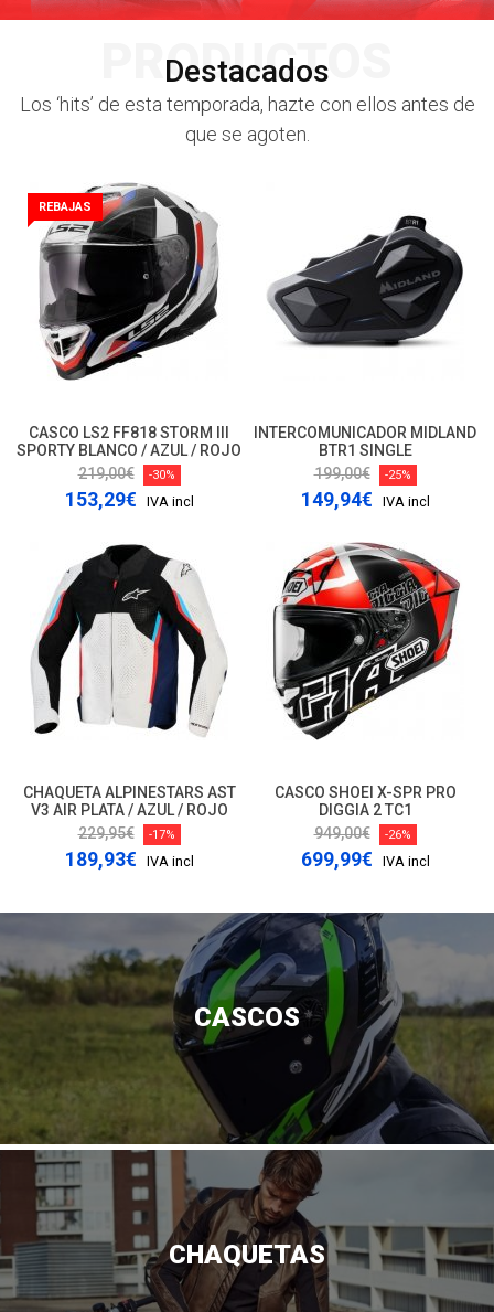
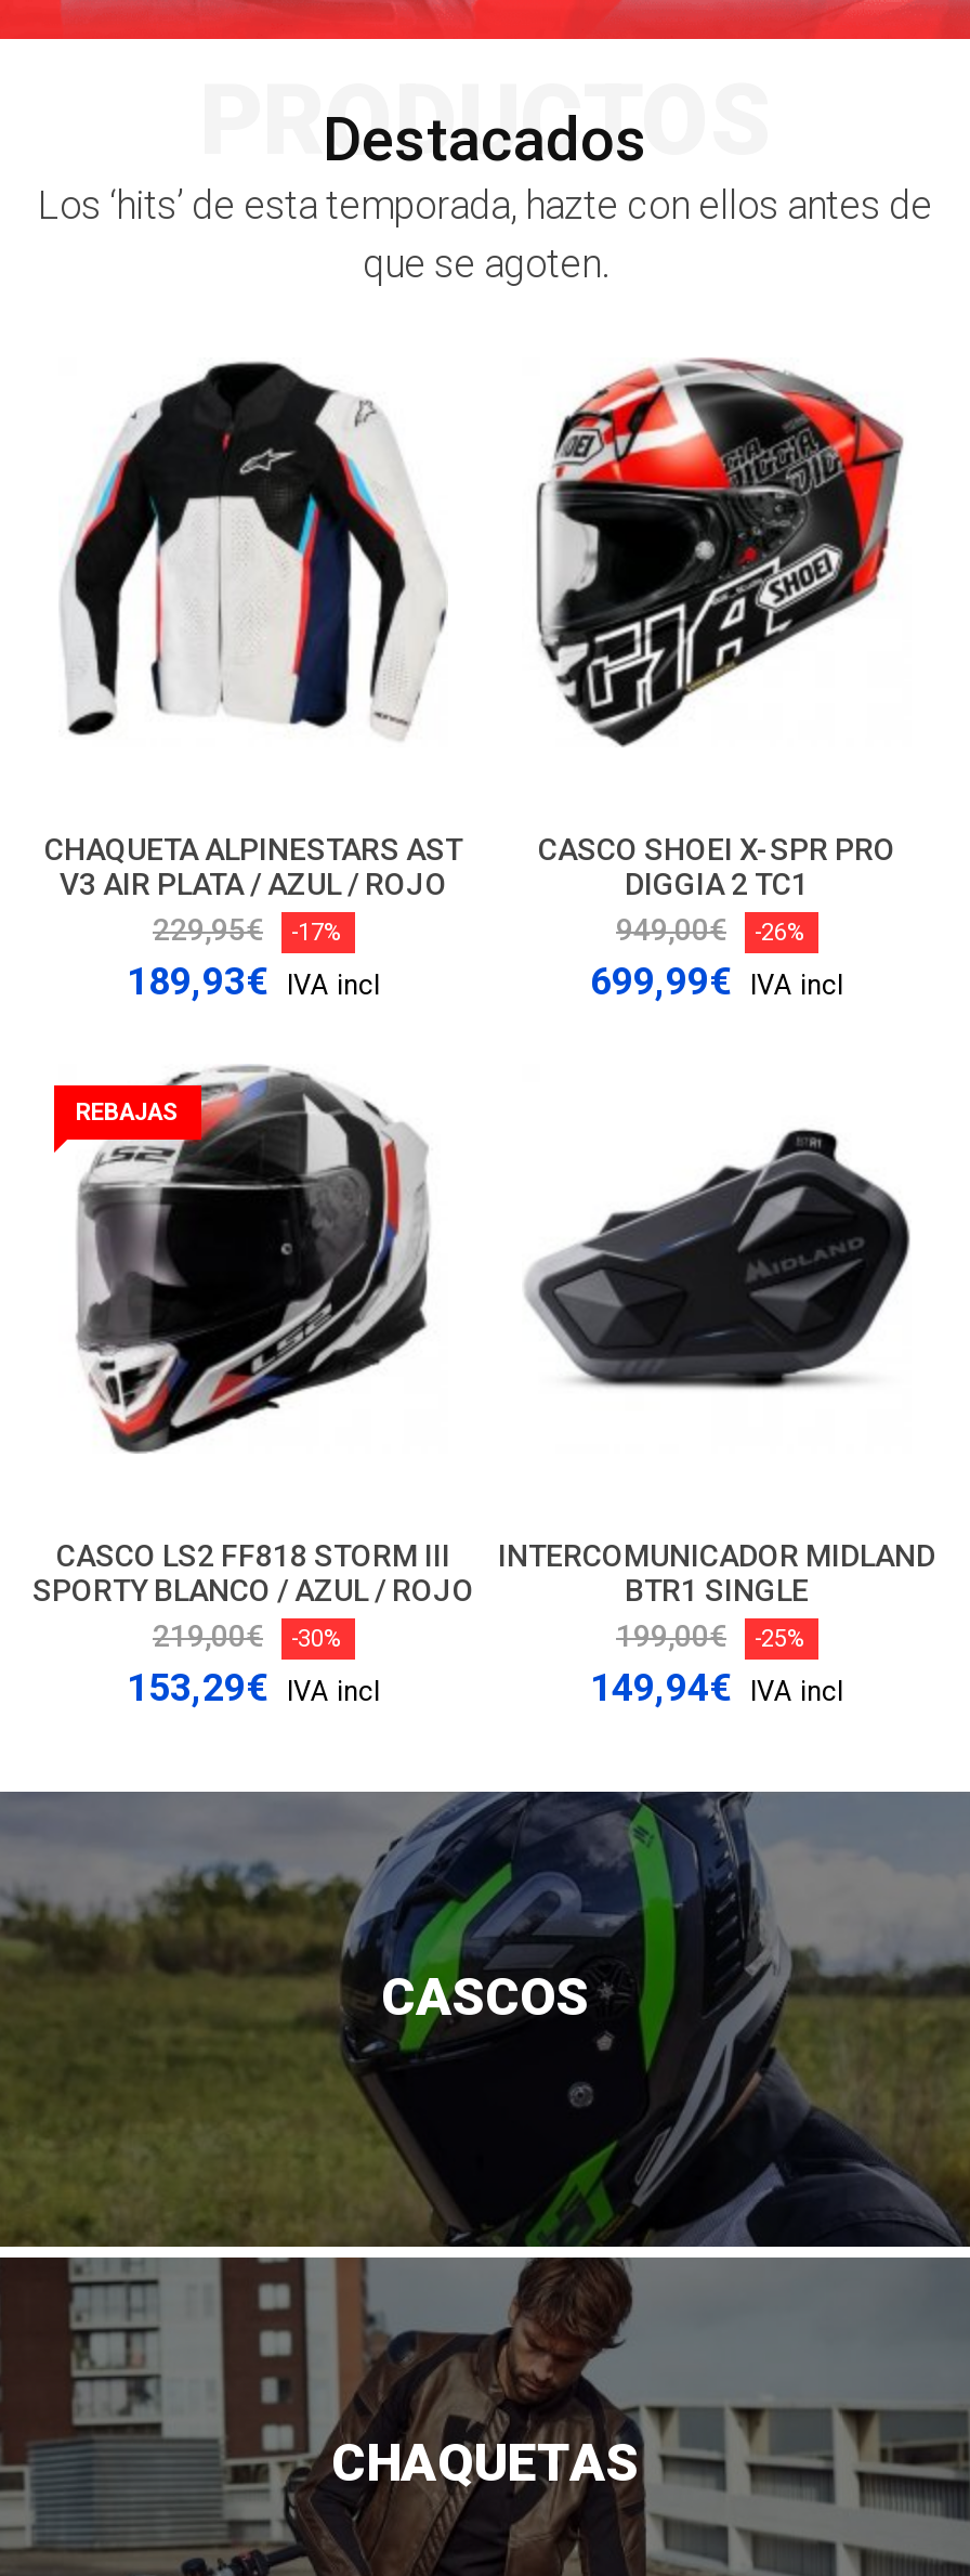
moved down: [image] | REBAJAS | CASCO LS2 FF818 STORM III | ... | -25% | 149,94€ IVA incl

moved up: [image] | CHAQUETA ALPINESTARS AST | V3 AIR PLATA / AZUL / ROJO | 229,95€ | -17% | 189,93€ IVA incl

moved up: [image] | CASCO SHOEI X-SPR PRO | DIGGIA 2 TC1 | 949,00€ | -26% | 699,99€ IVA incl
